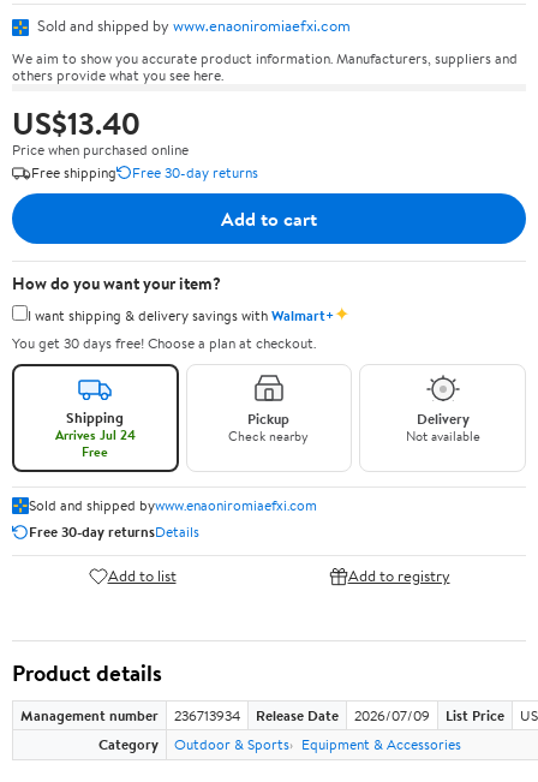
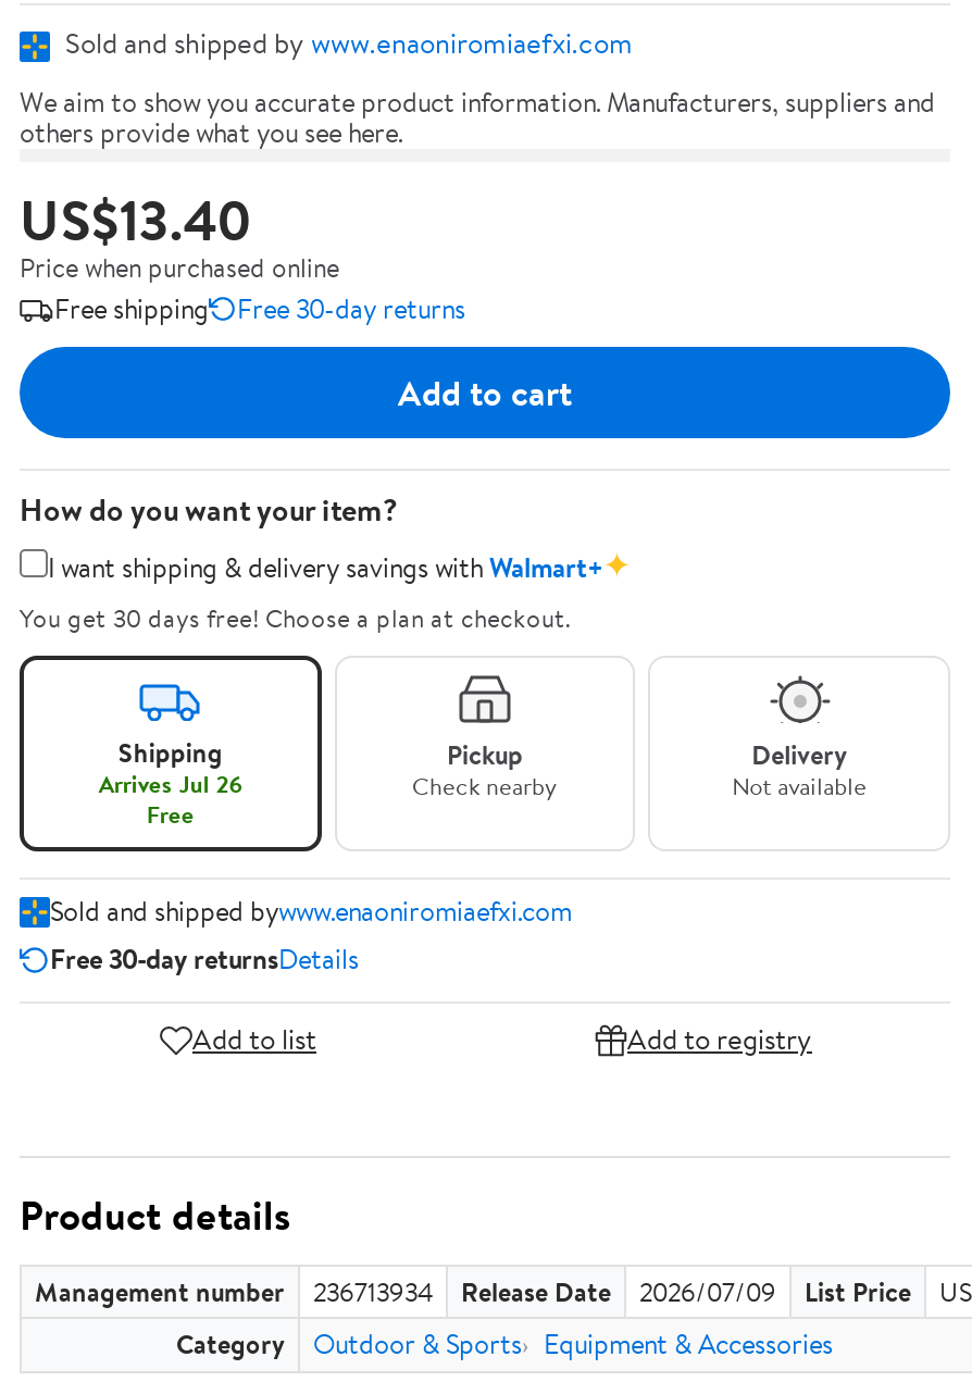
- Arrives Jul 24
+ Arrives Jul 26
